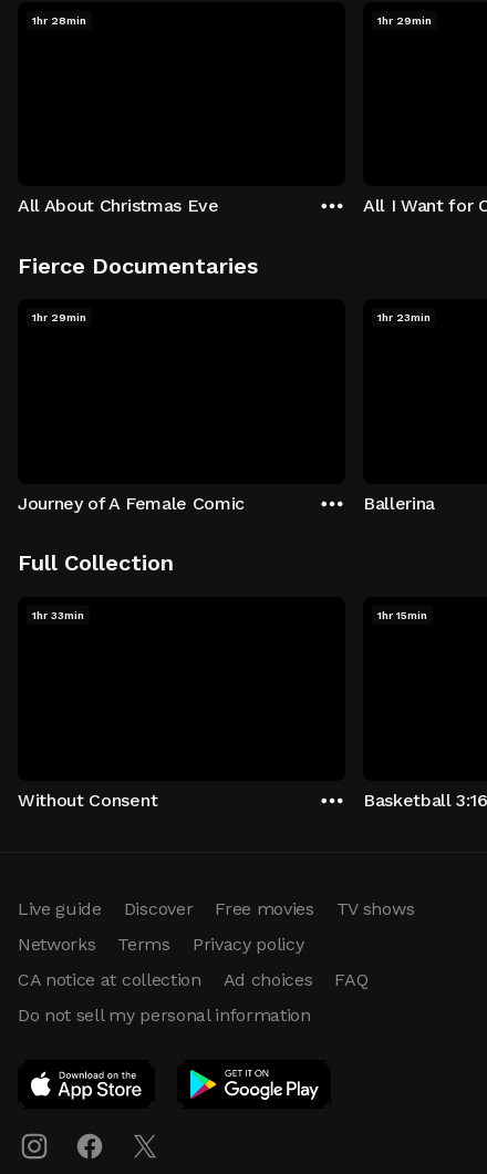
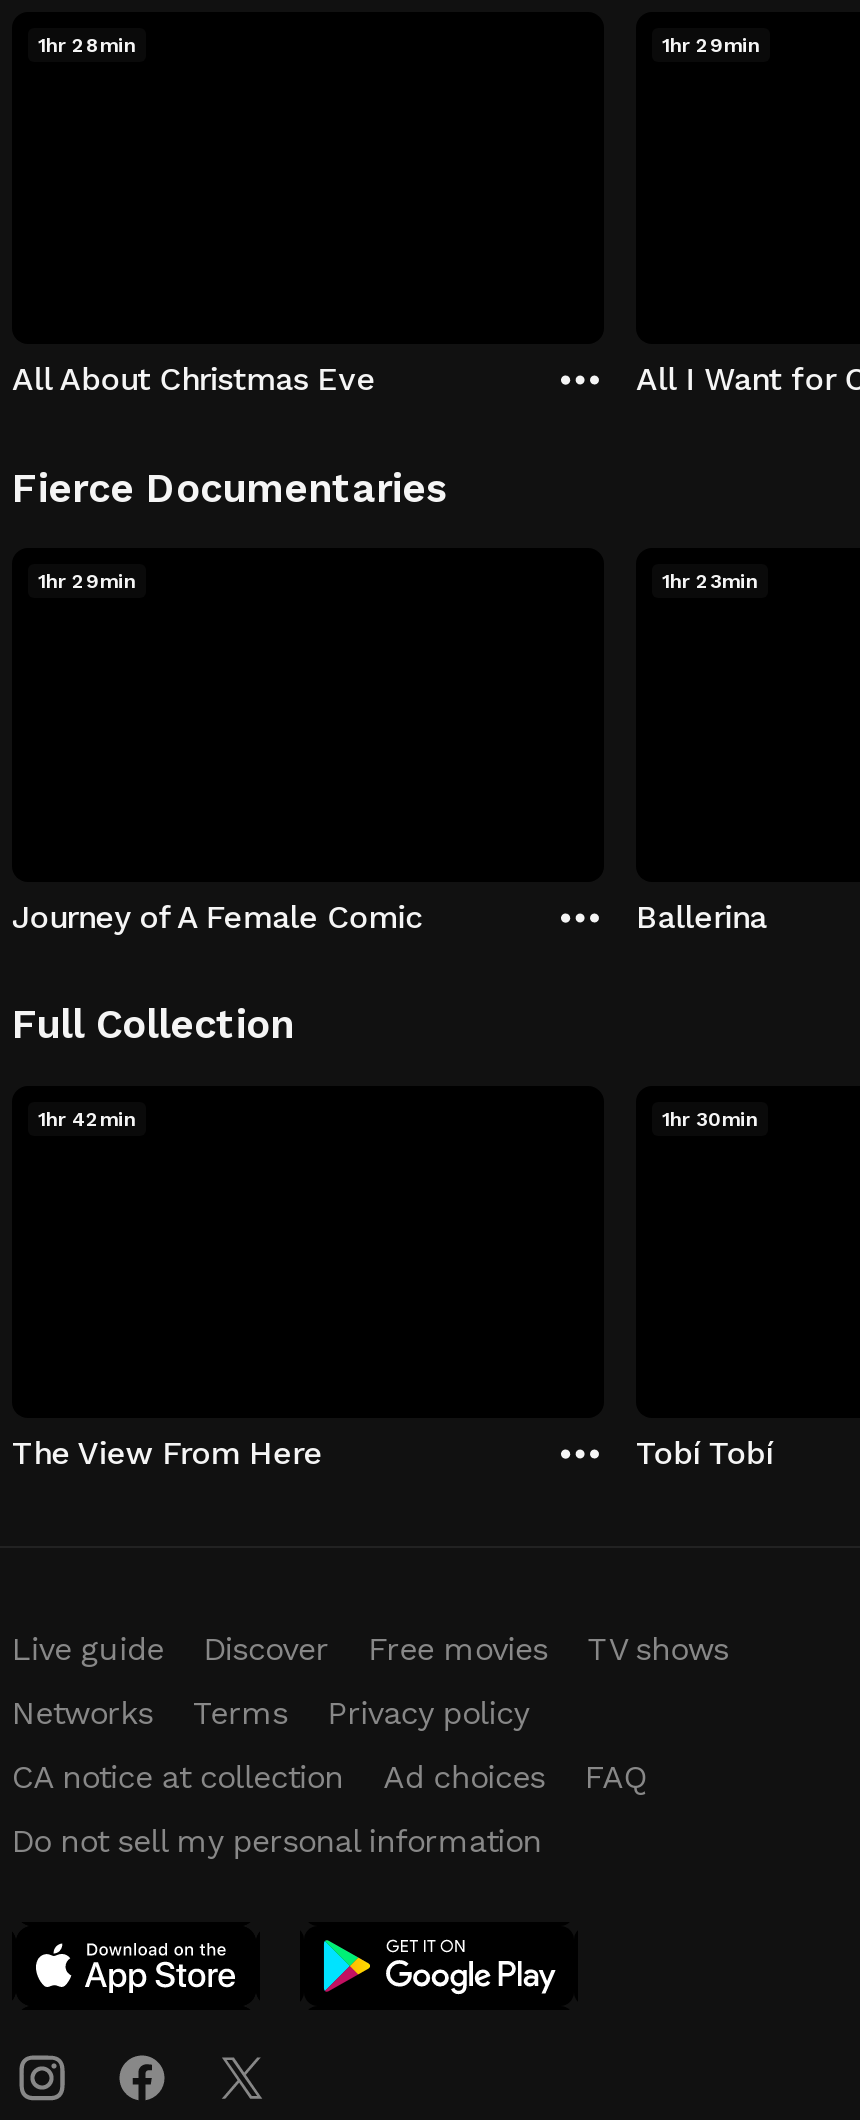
- 1hr 33min
+ 1hr 42min

- 1hr 15min
+ 1hr 30min

- Without Consent
+ The View From Here

- Basketball 3:16
+ Tobí Tobí
